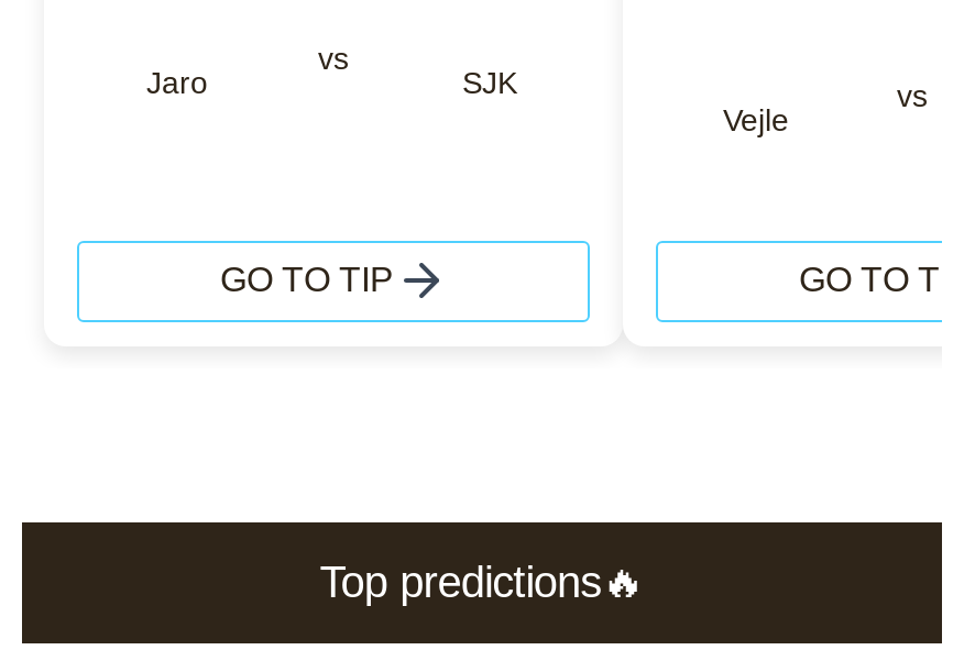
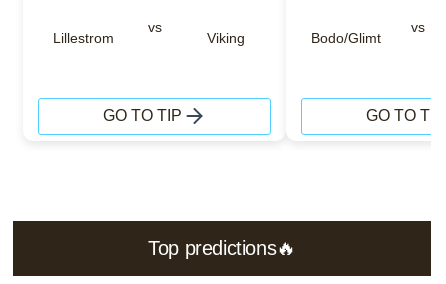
- Jaro
+ Lillestrom

- SJK
+ Viking

- Vejle
+ Bodo/Glimt
